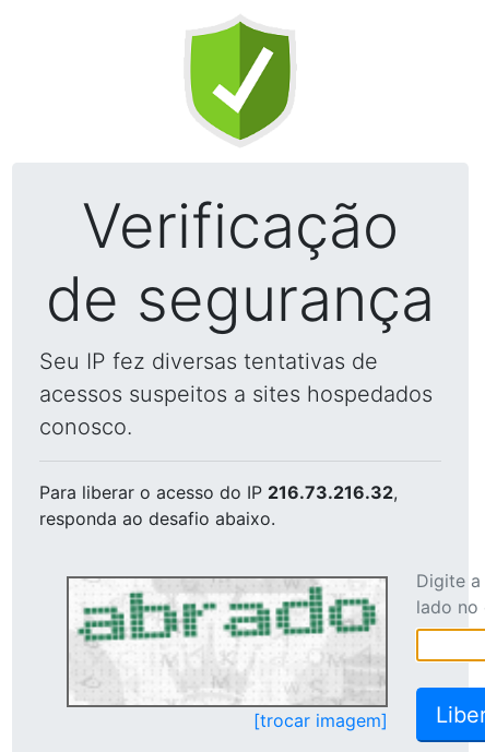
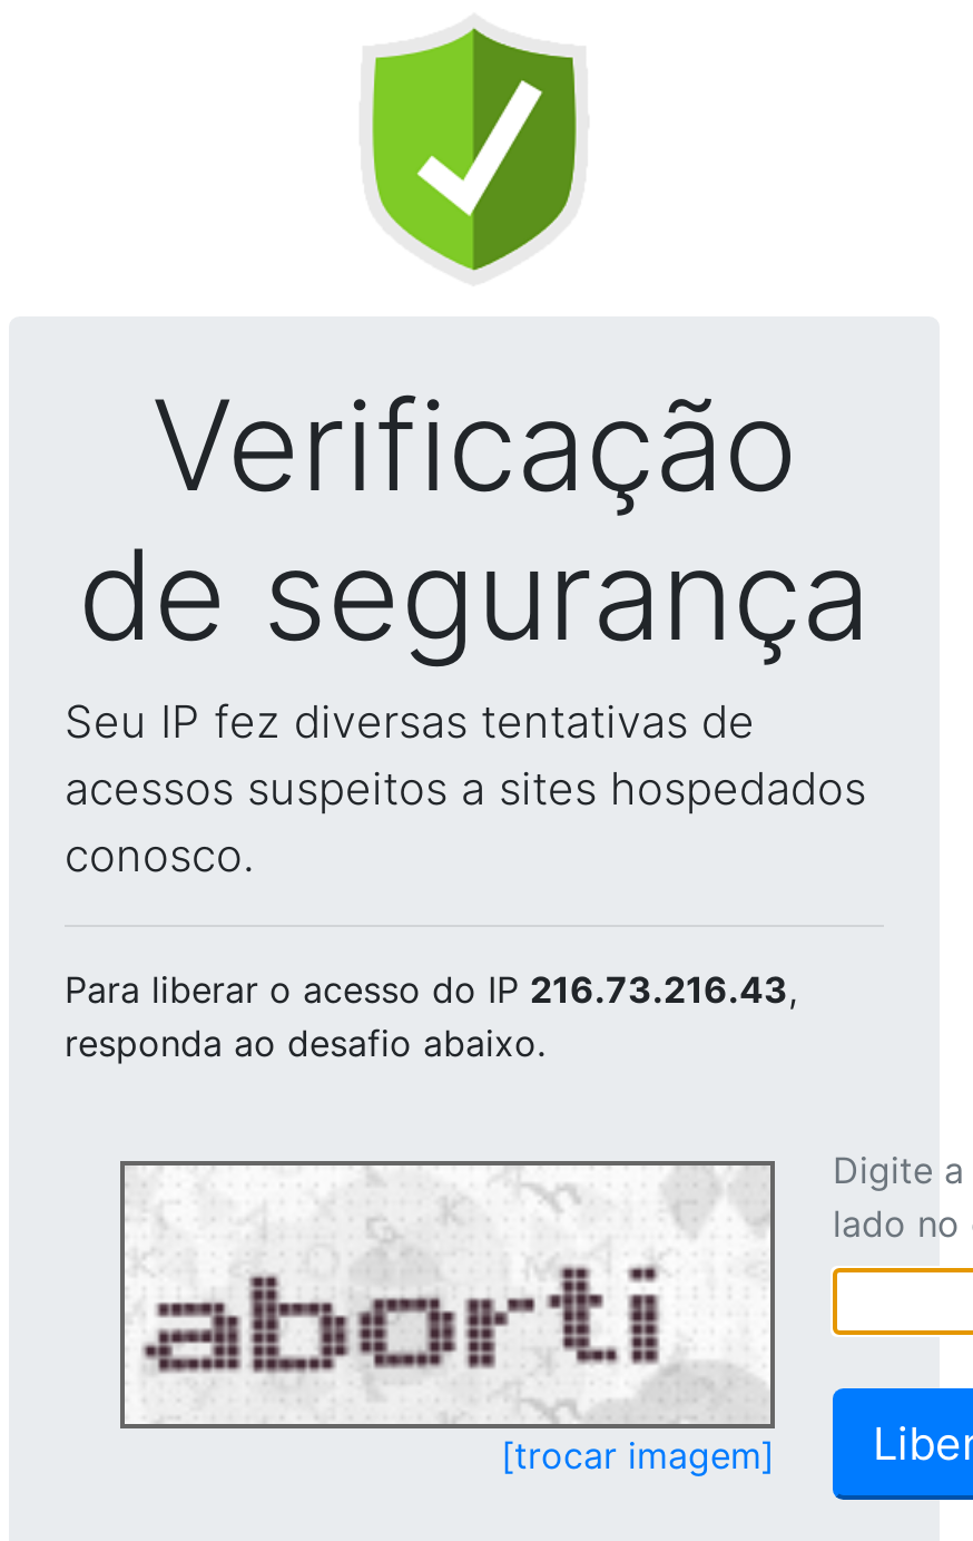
- Para liberar o acesso do IP 216.73.216.32,
+ Para liberar o acesso do IP 216.73.216.43,

- [image]
+ [image]
